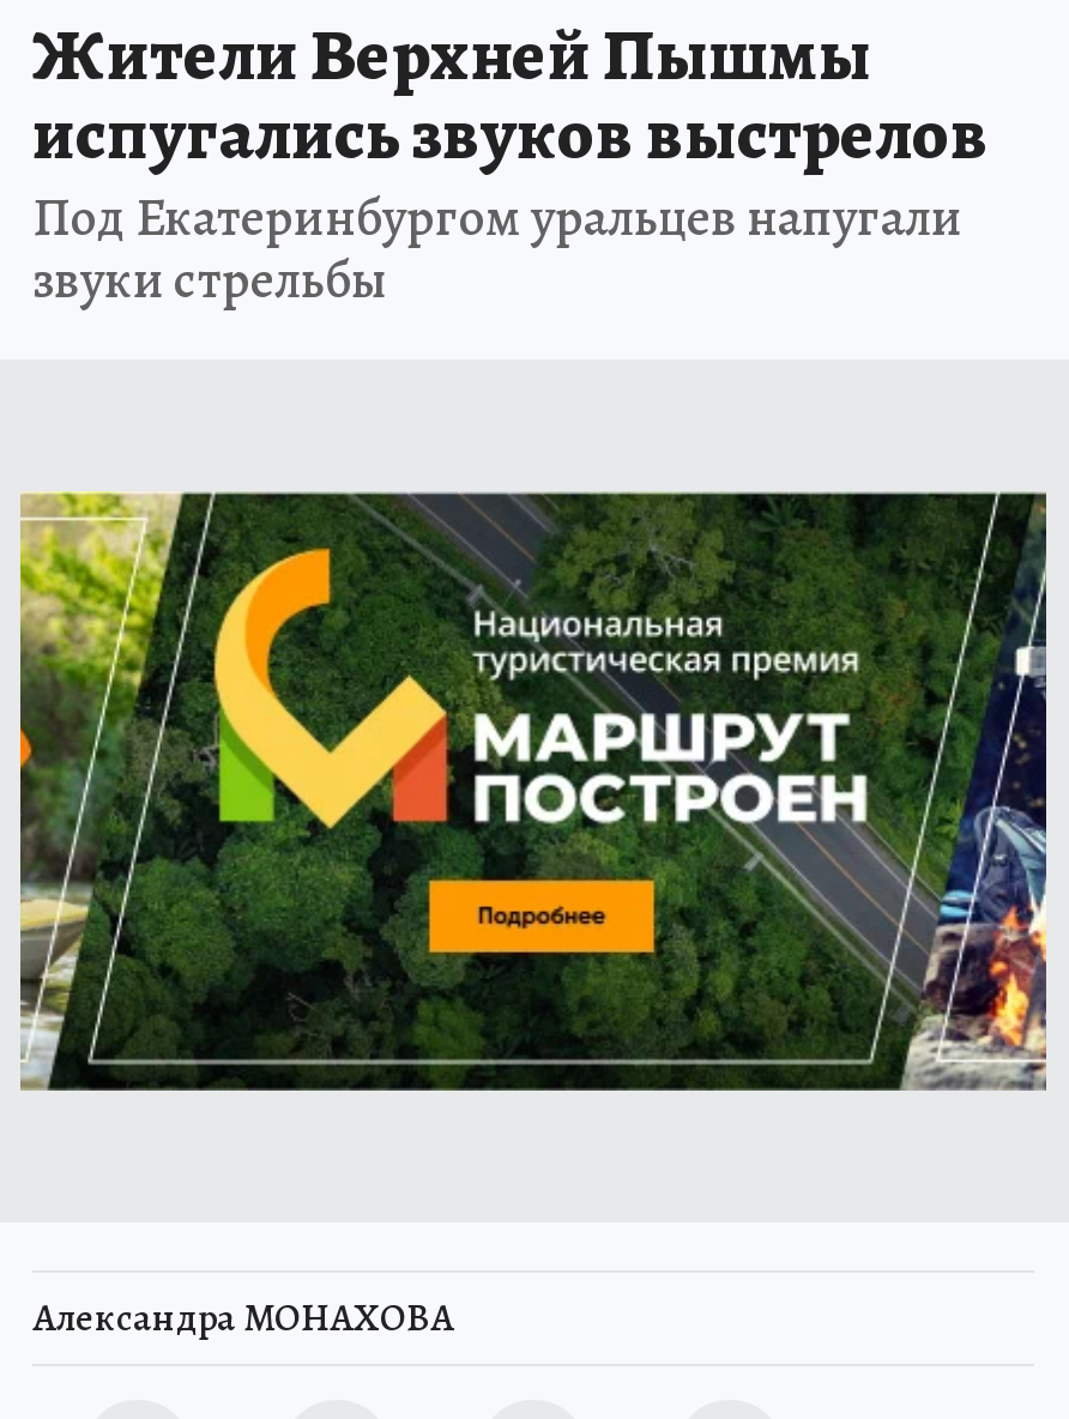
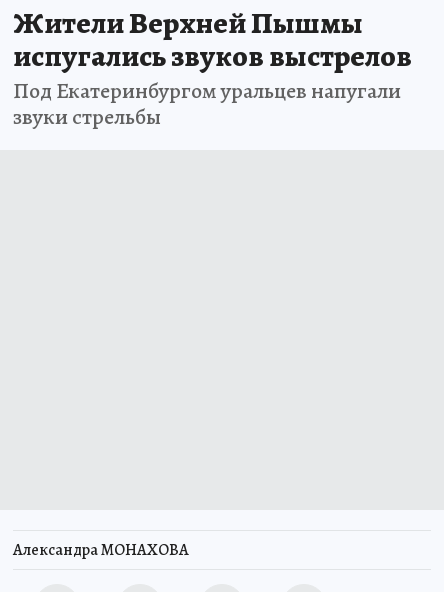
- [image]
